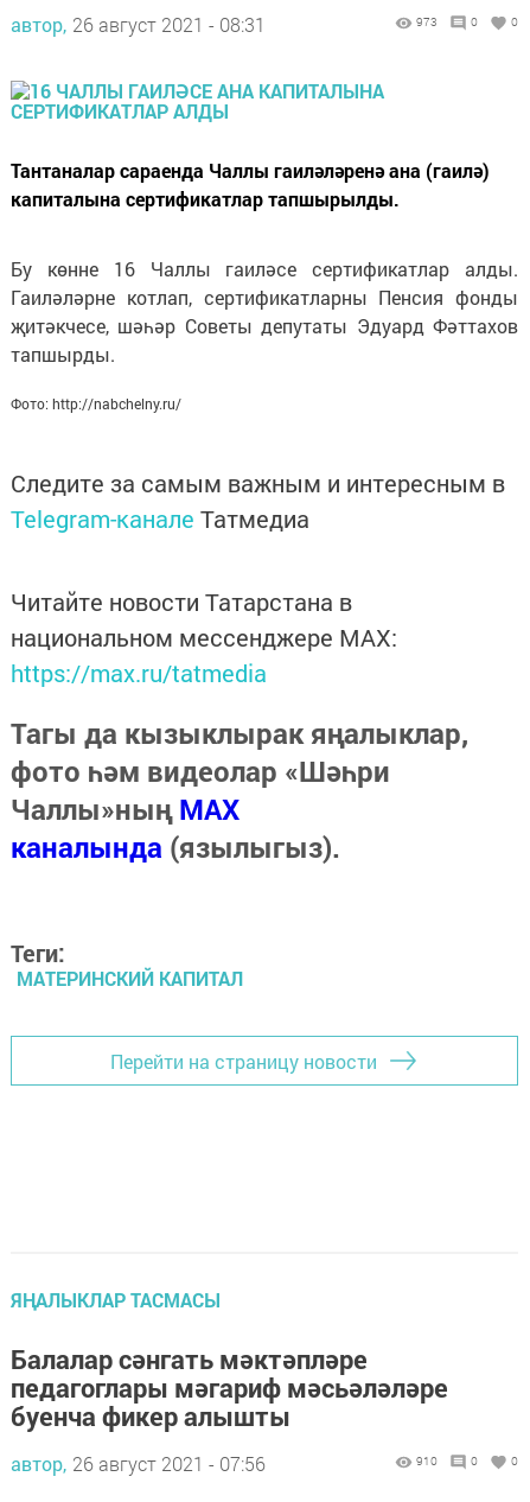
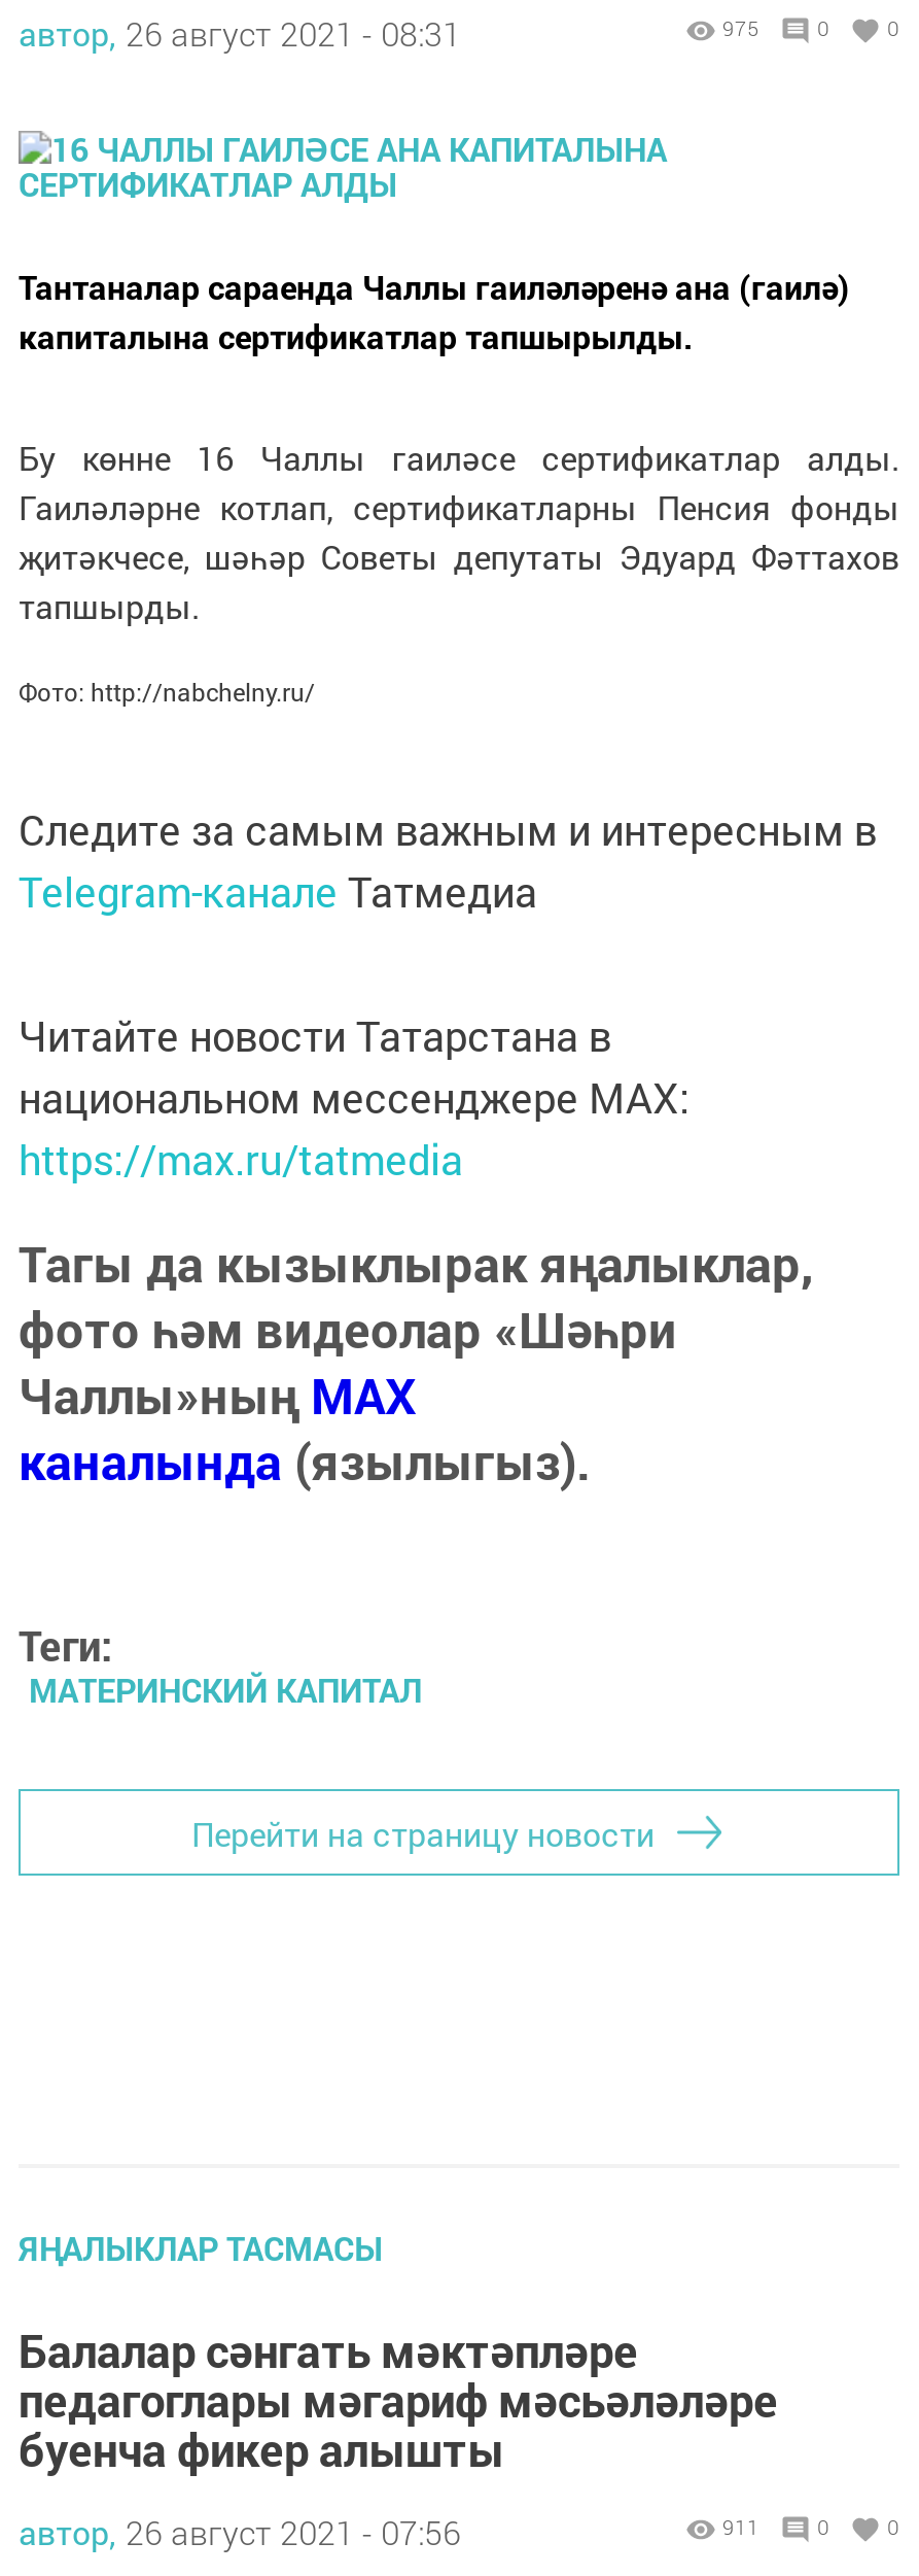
- 973
+ 975

- 910
+ 911
